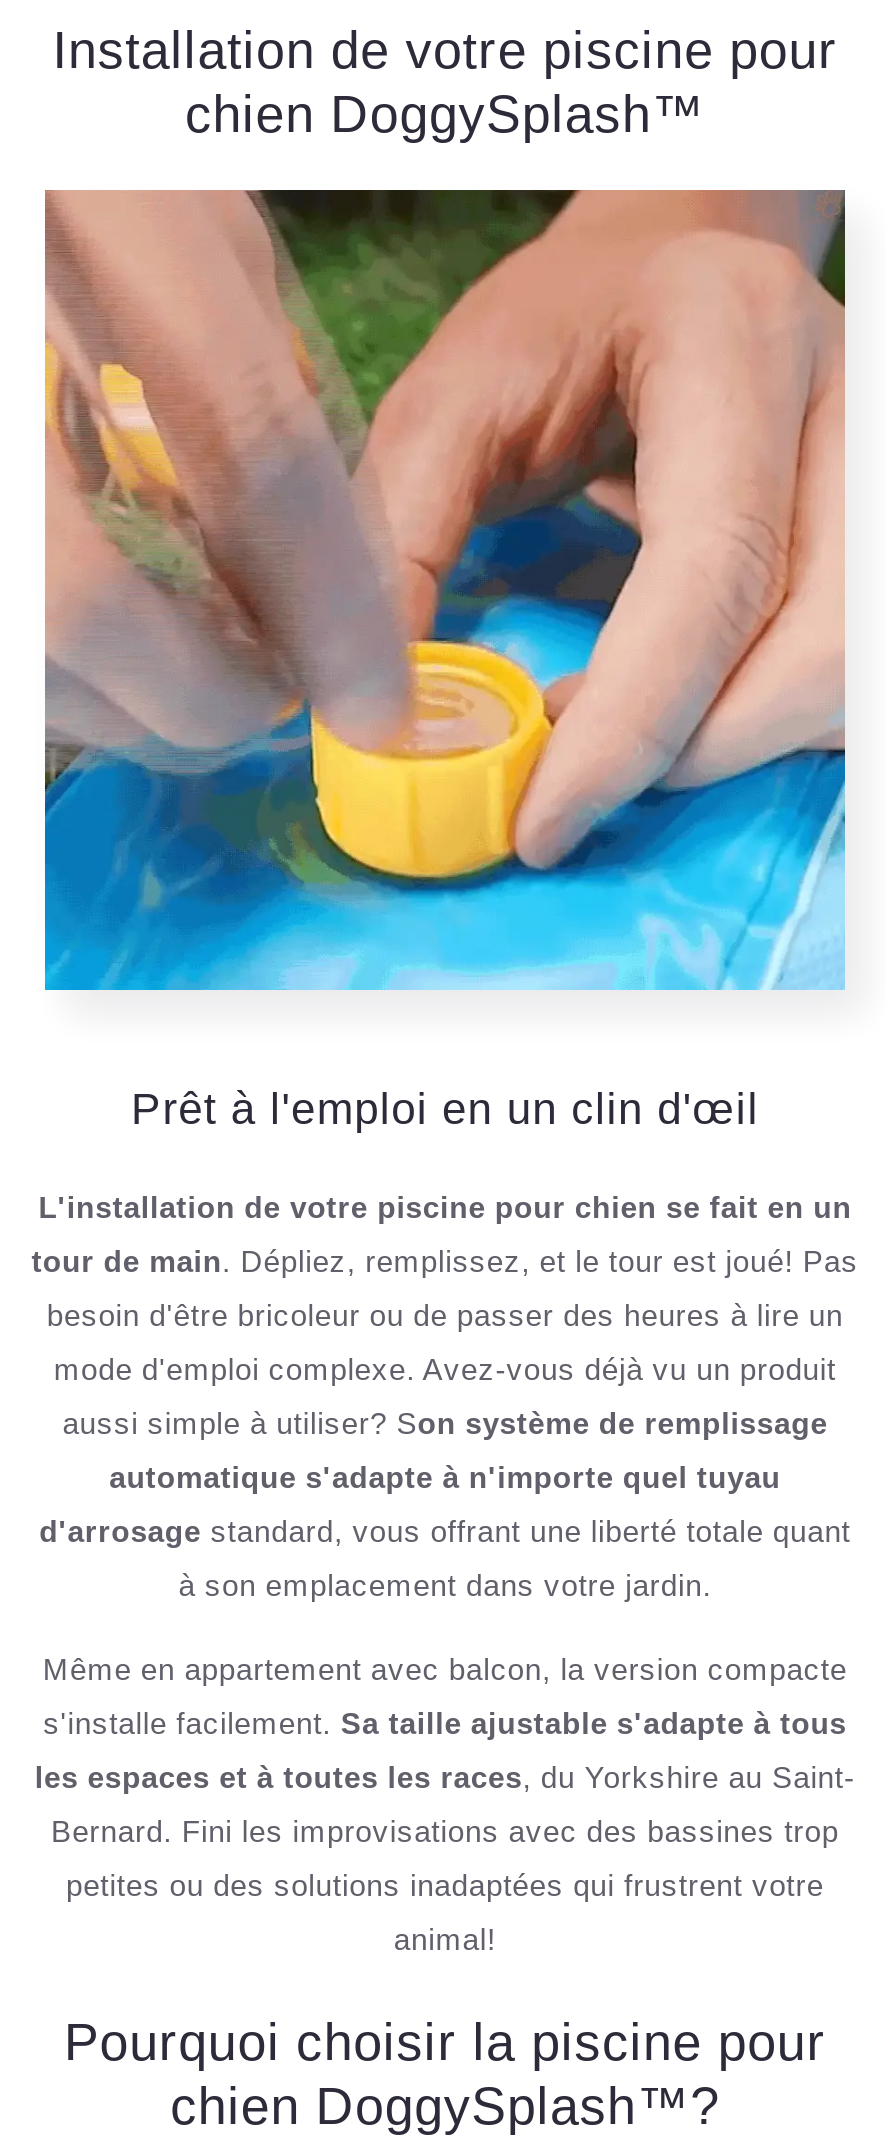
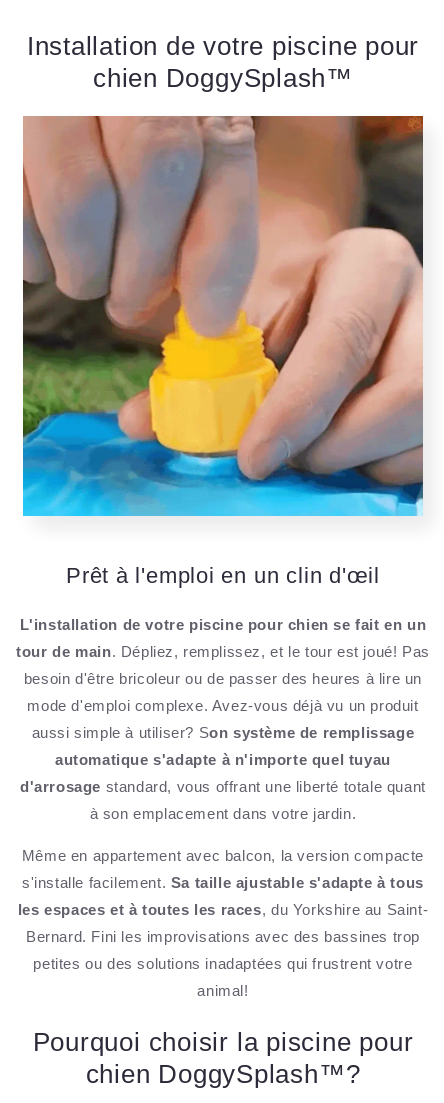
- [image]
+ [image]
